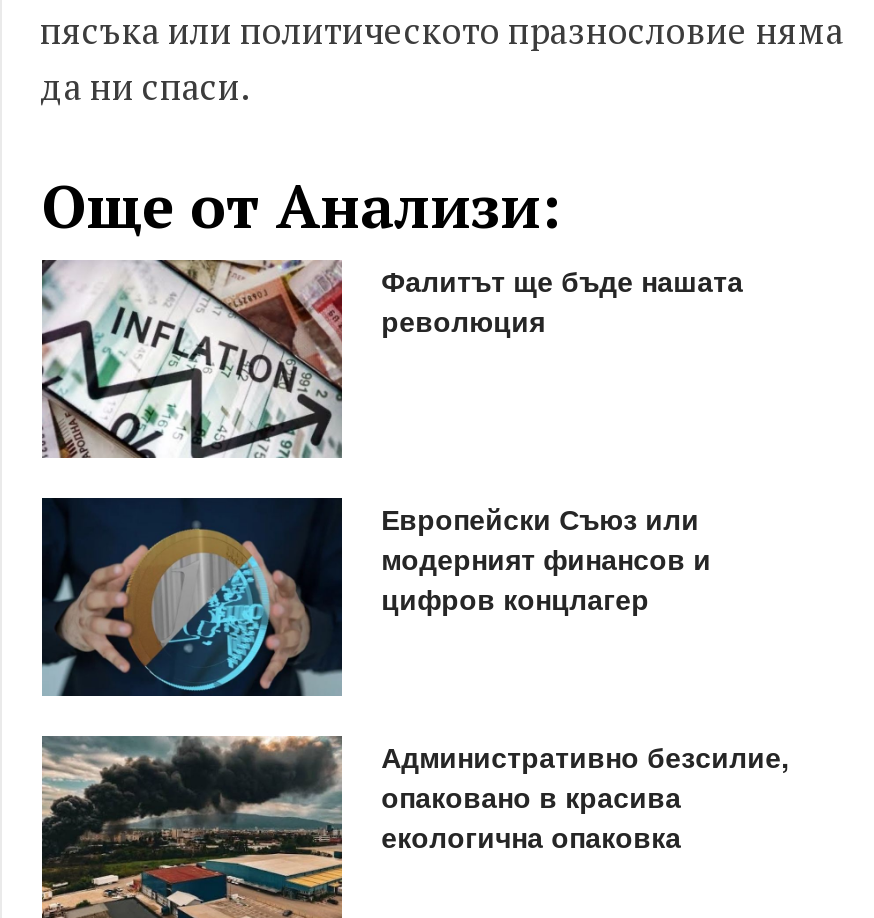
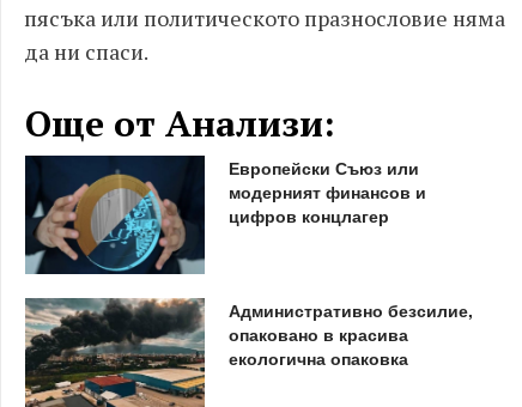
- [image]
- Фалитът ще бъде нашата
- революция
